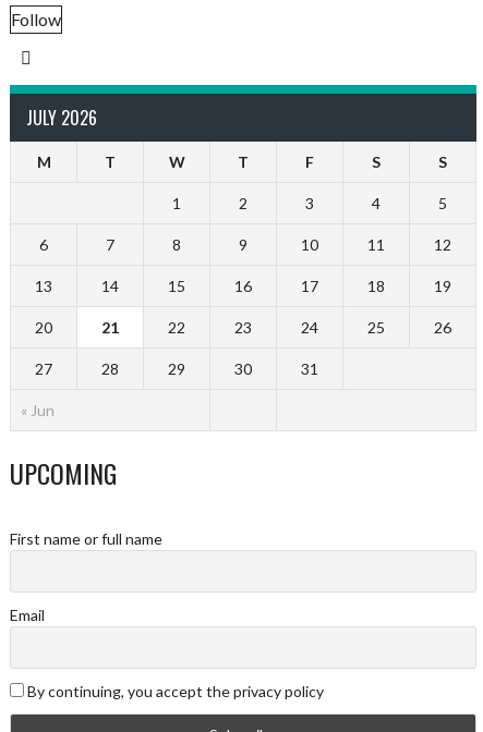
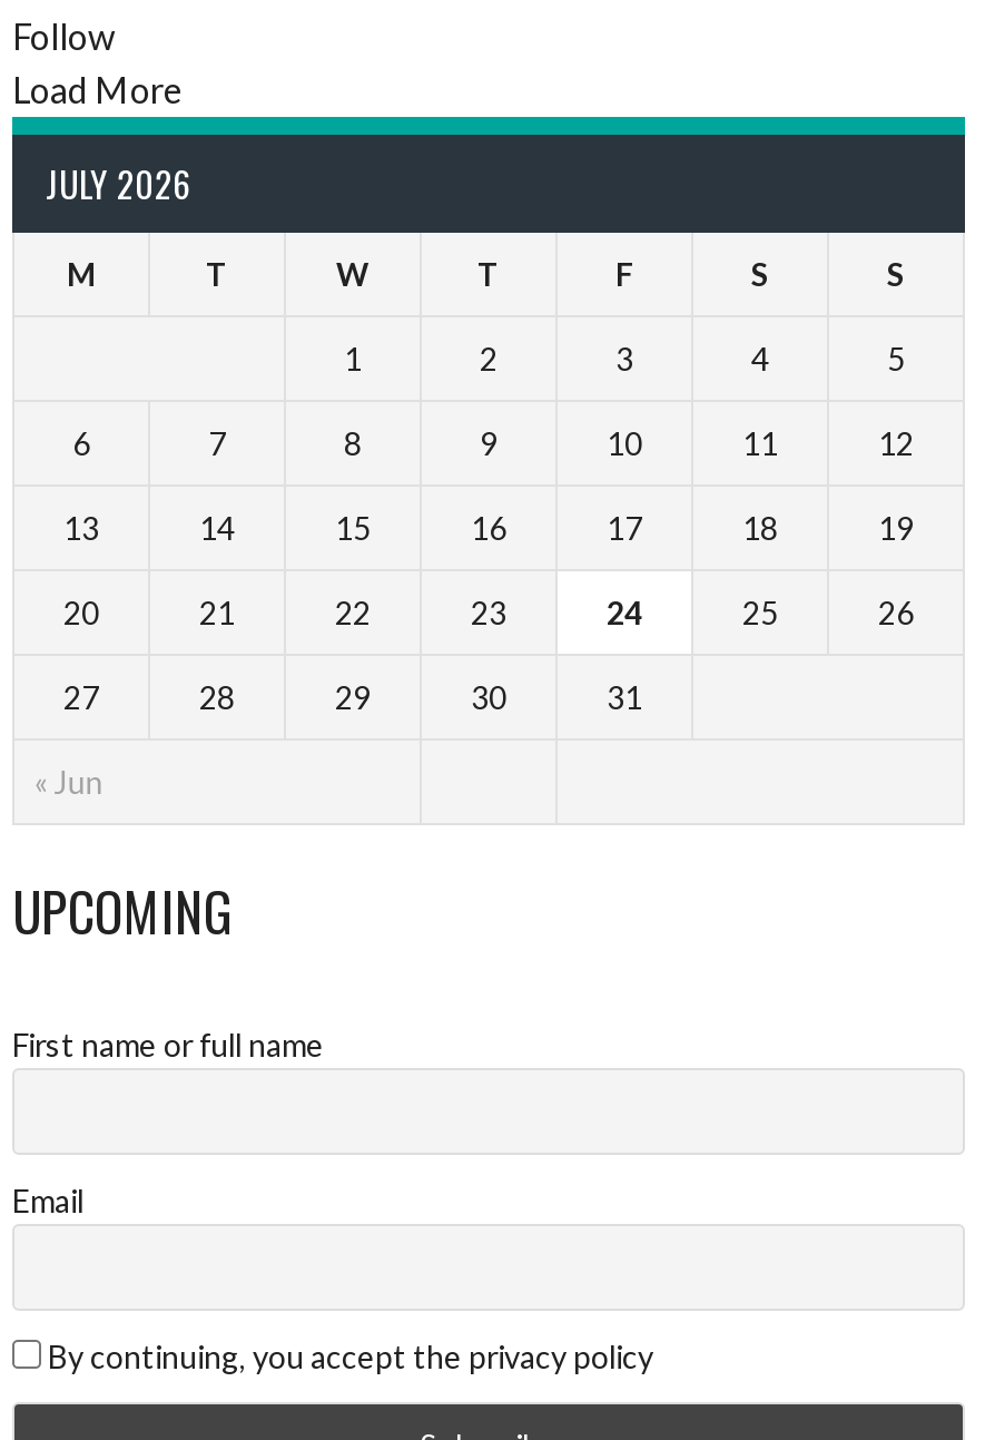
+ Load More
